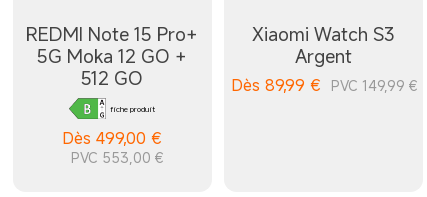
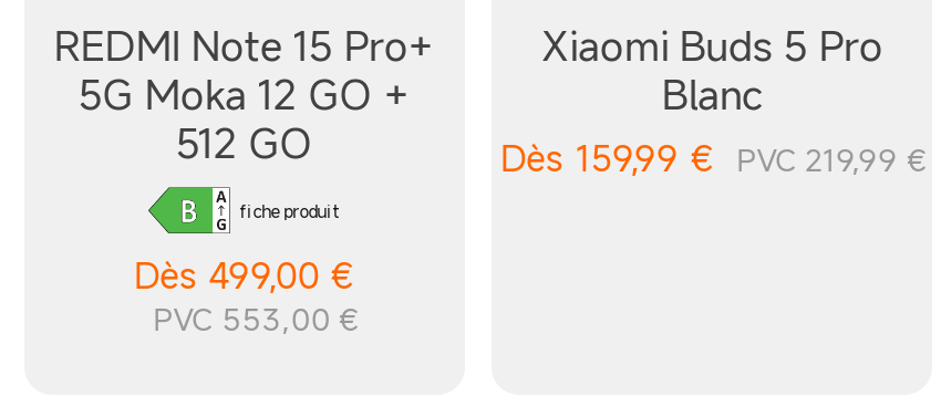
- Xiaomi Watch S3
- Argent
- Dès 89,99 € PVC 149,99 €
+ Xiaomi Buds 5 Pro
+ Blanc
+ Dès 159,99 € PVC 219,99 €
